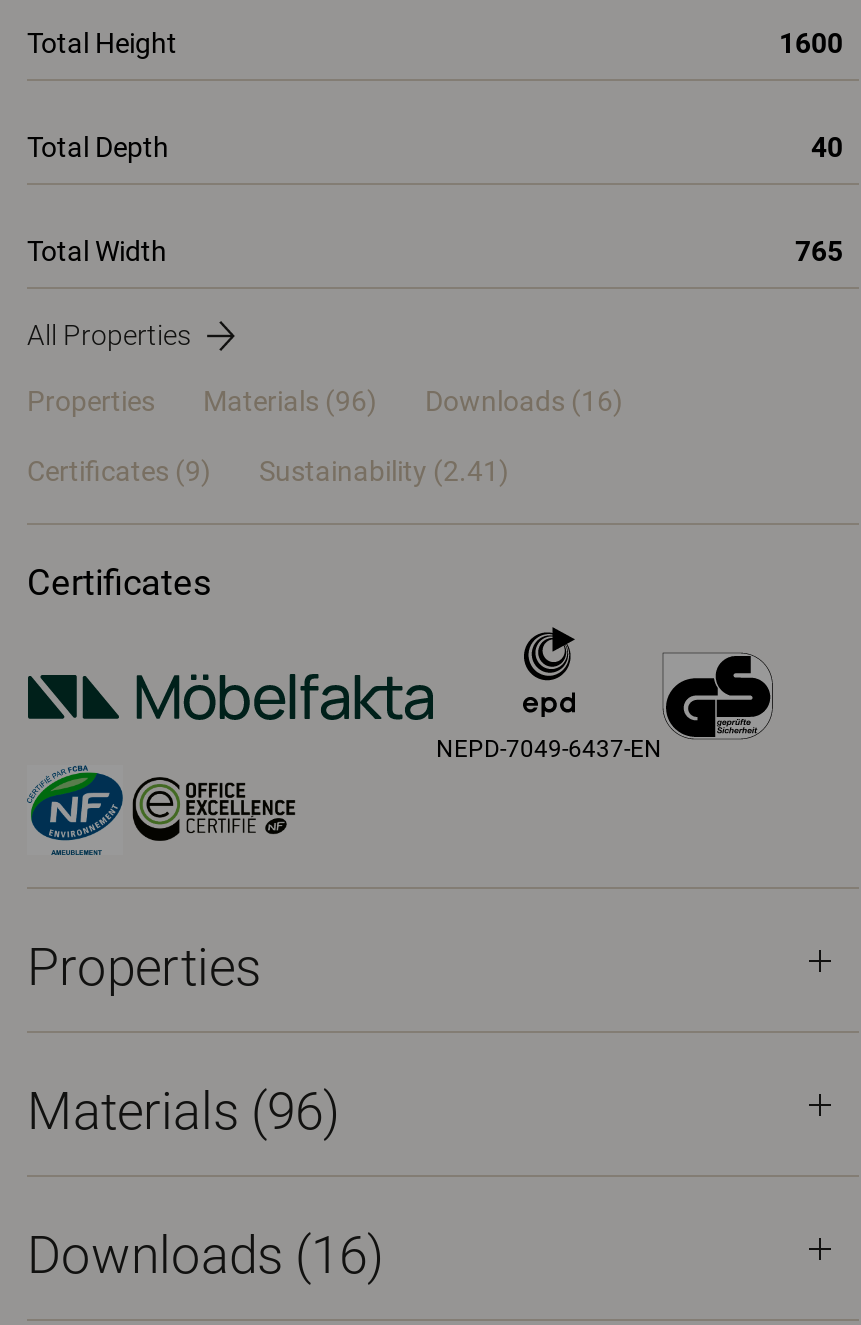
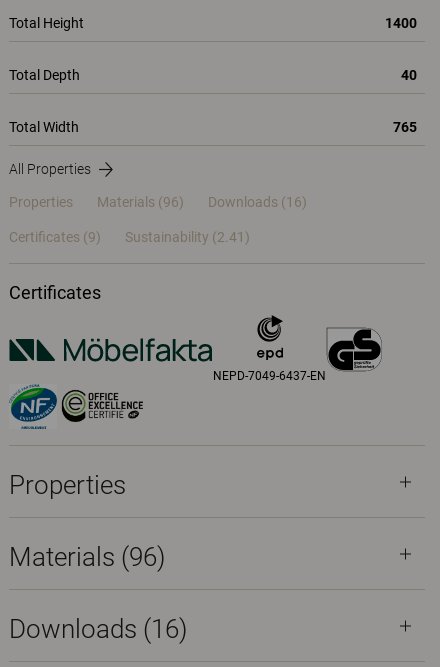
- 1600
+ 1400
